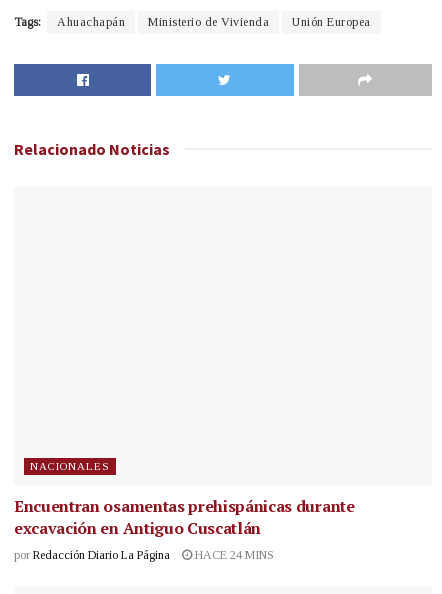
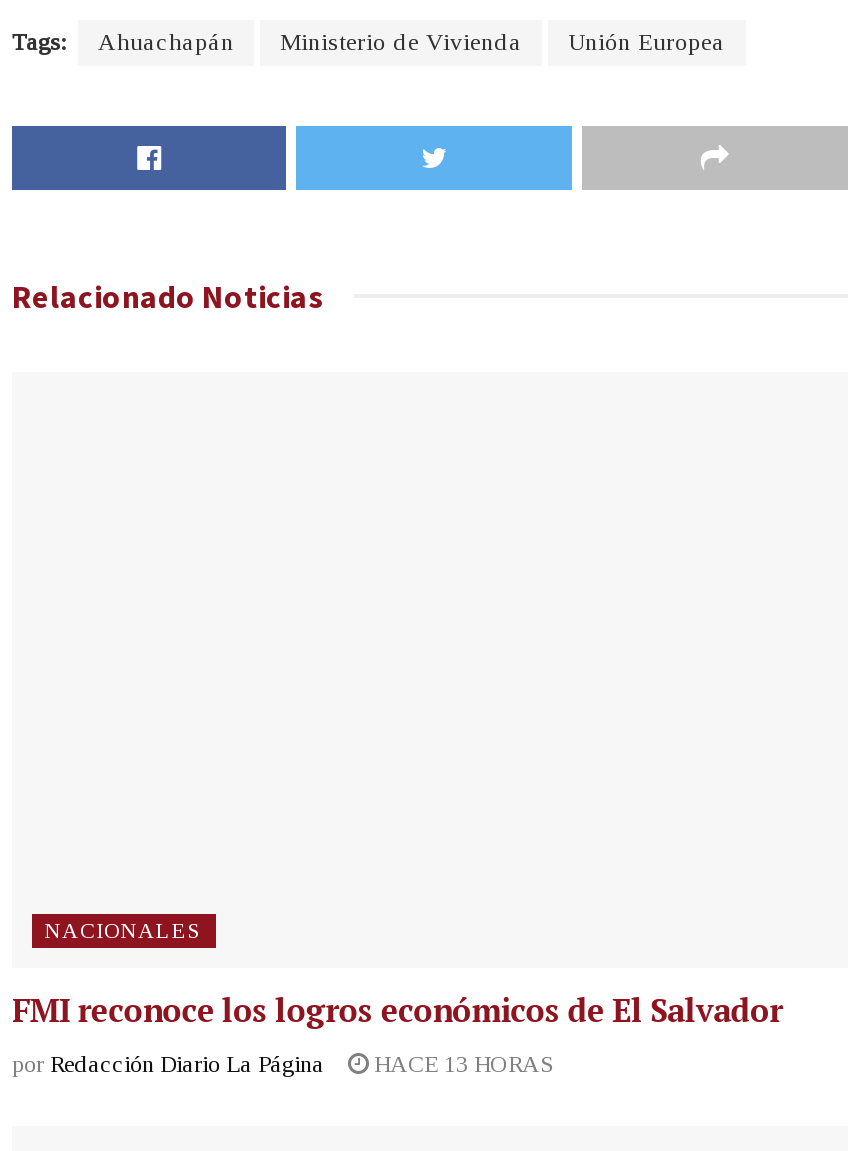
- Encuentran osamentas prehispánicas durante
- excavación en Antiguo Cuscatlán
+ FMI reconoce los logros económicos de El Salvador

- por Redacción Diario La Página HACE 24 MINS
+ por Redacción Diario La Página HACE 13 HORAS
